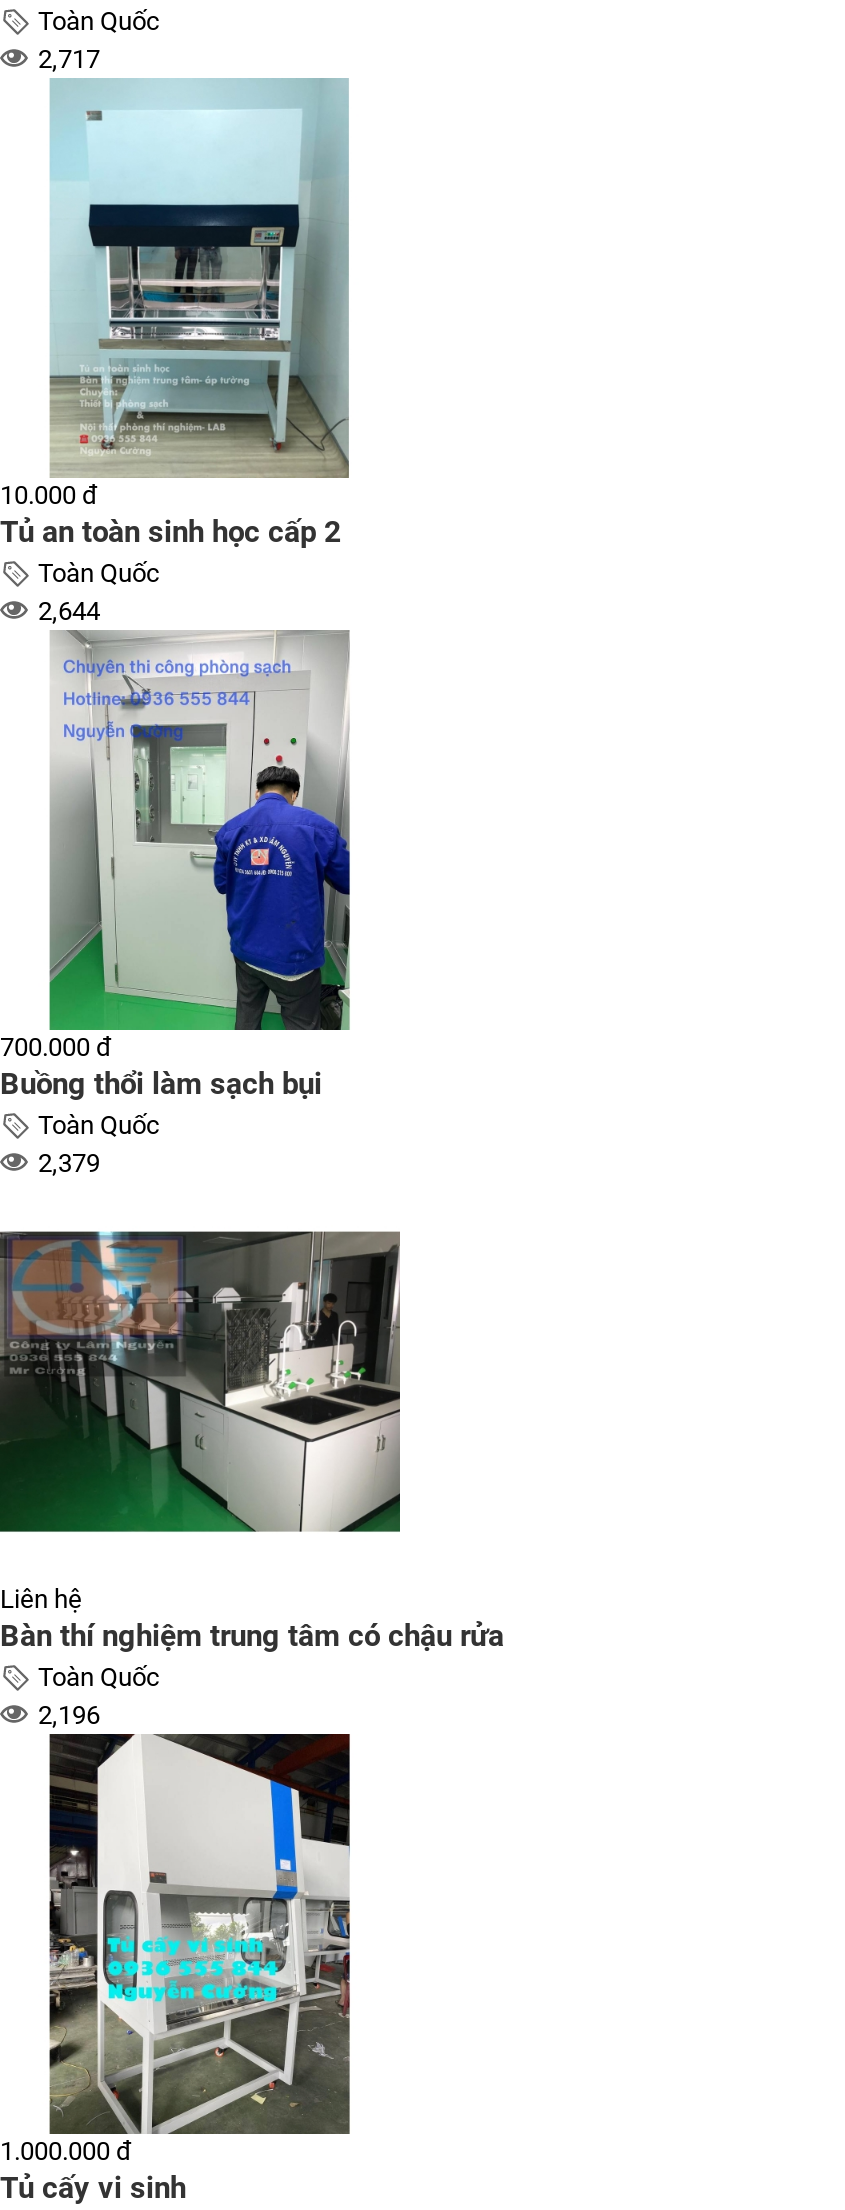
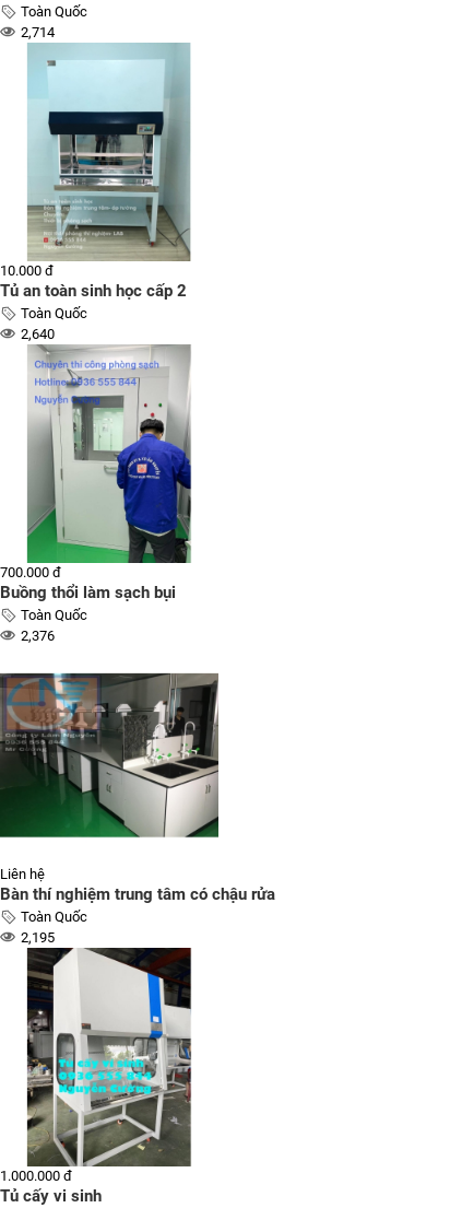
- 2,717
+ 2,714

- 2,644
+ 2,640

- 2,379
+ 2,376

- 2,196
+ 2,195
